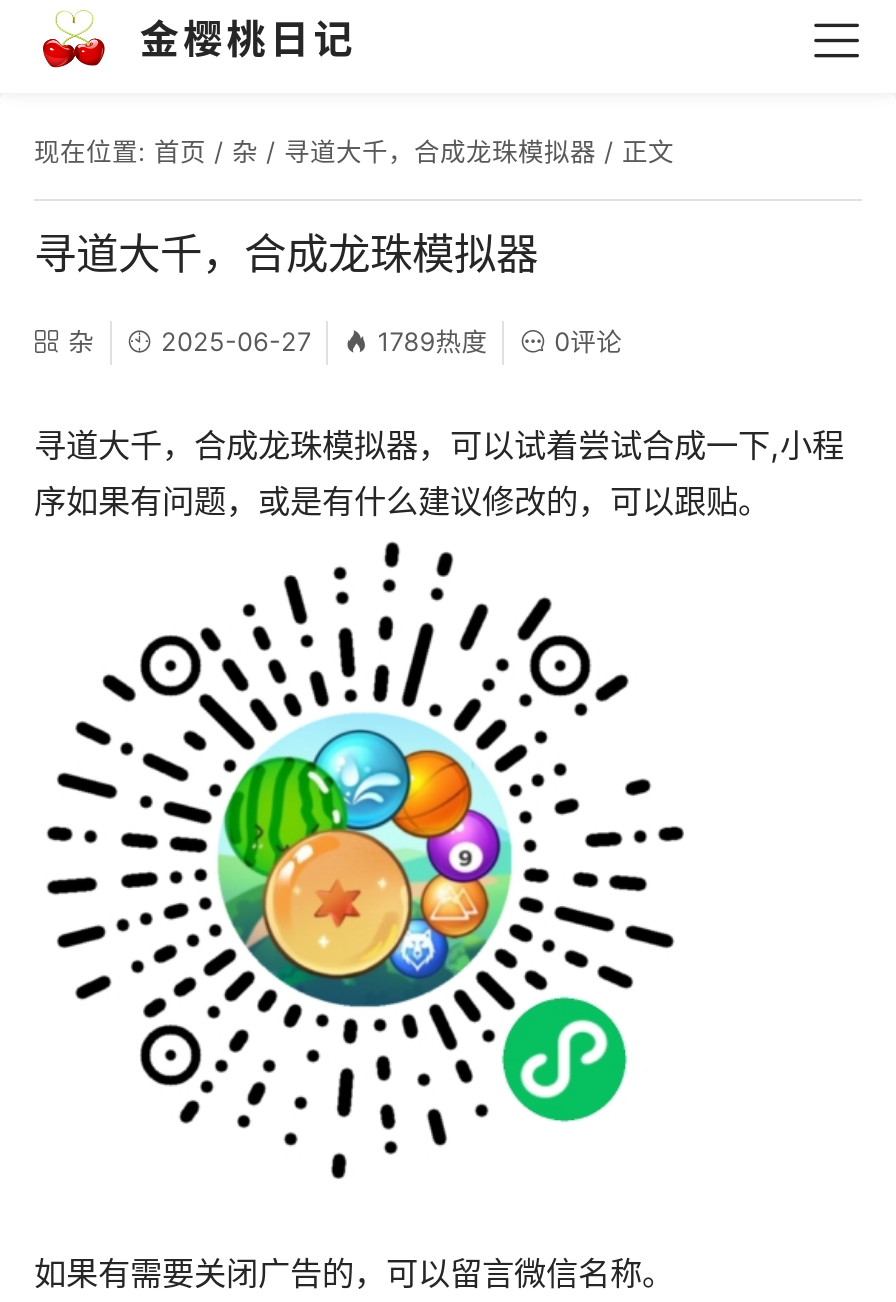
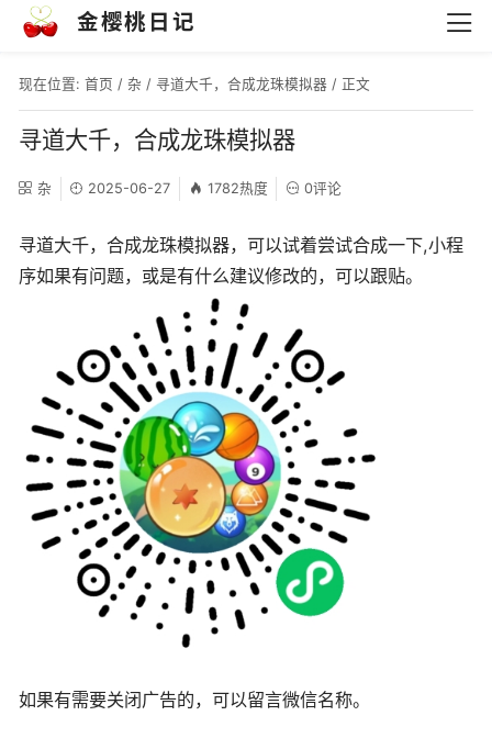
- 1789热度
+ 1782热度
